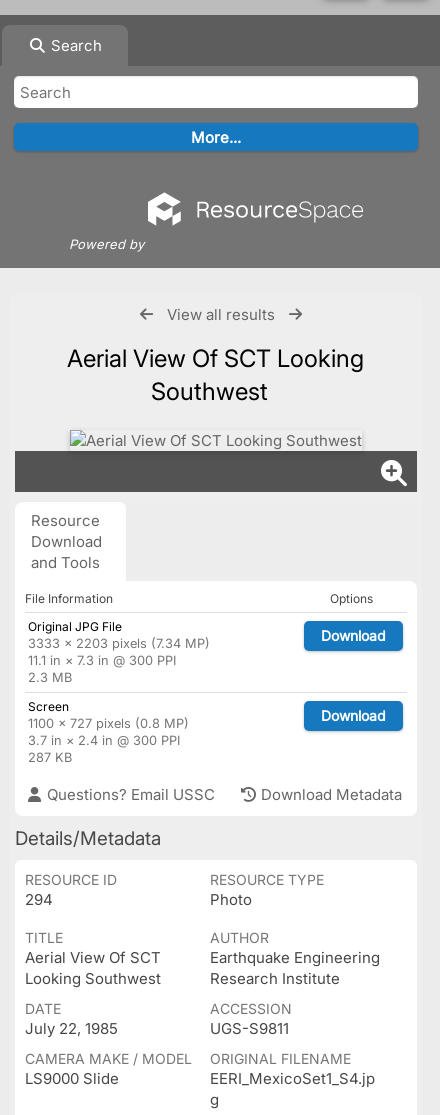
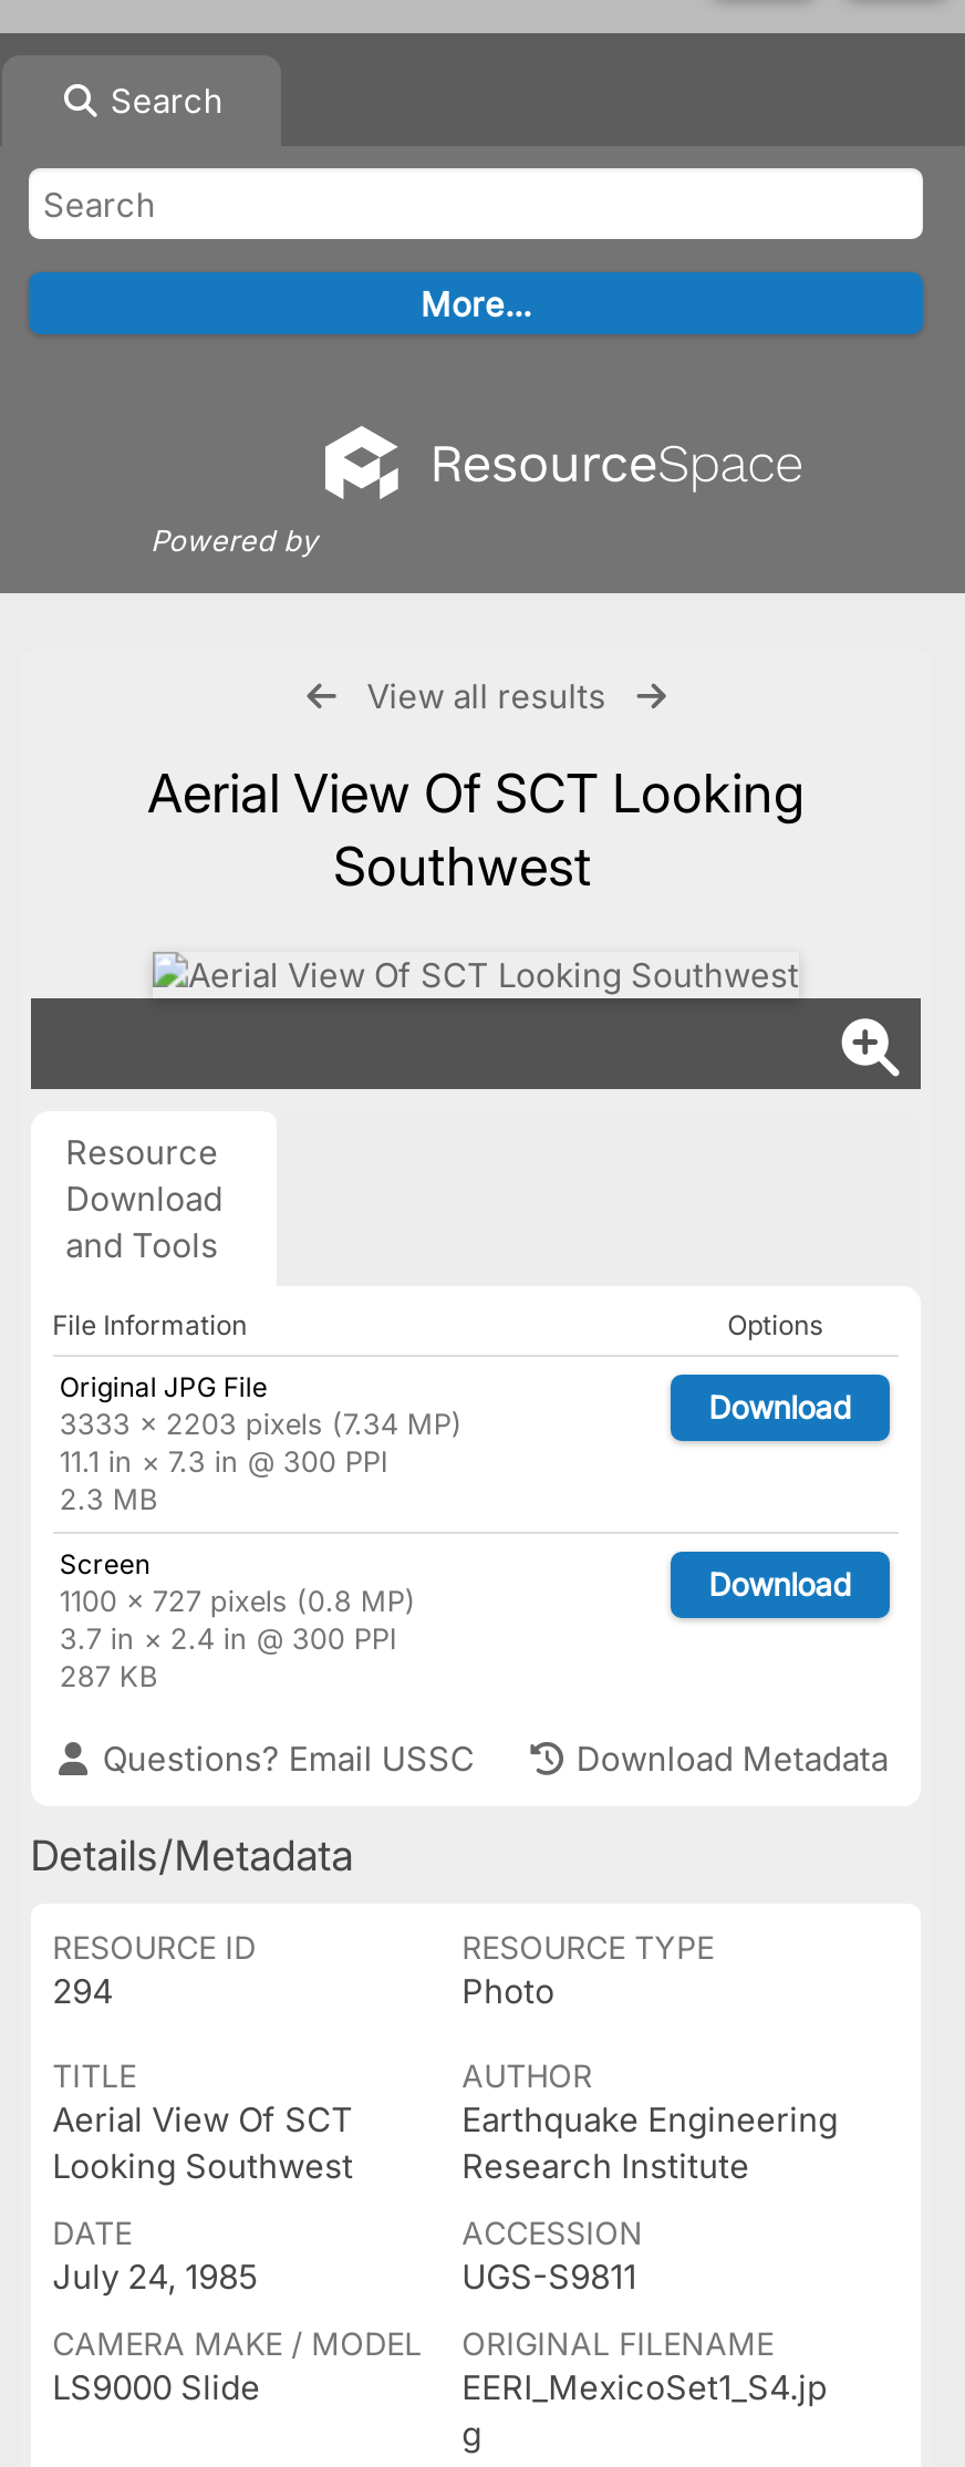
- July 22, 1985
+ July 24, 1985
